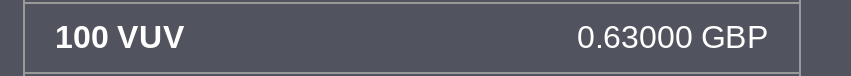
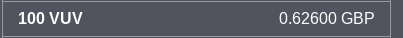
- 0.63000 GBP
+ 0.62600 GBP
